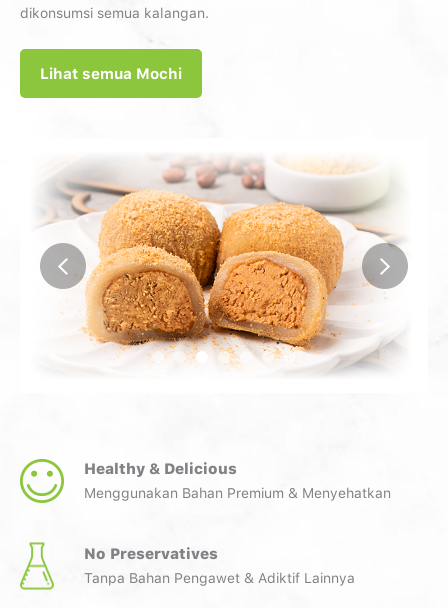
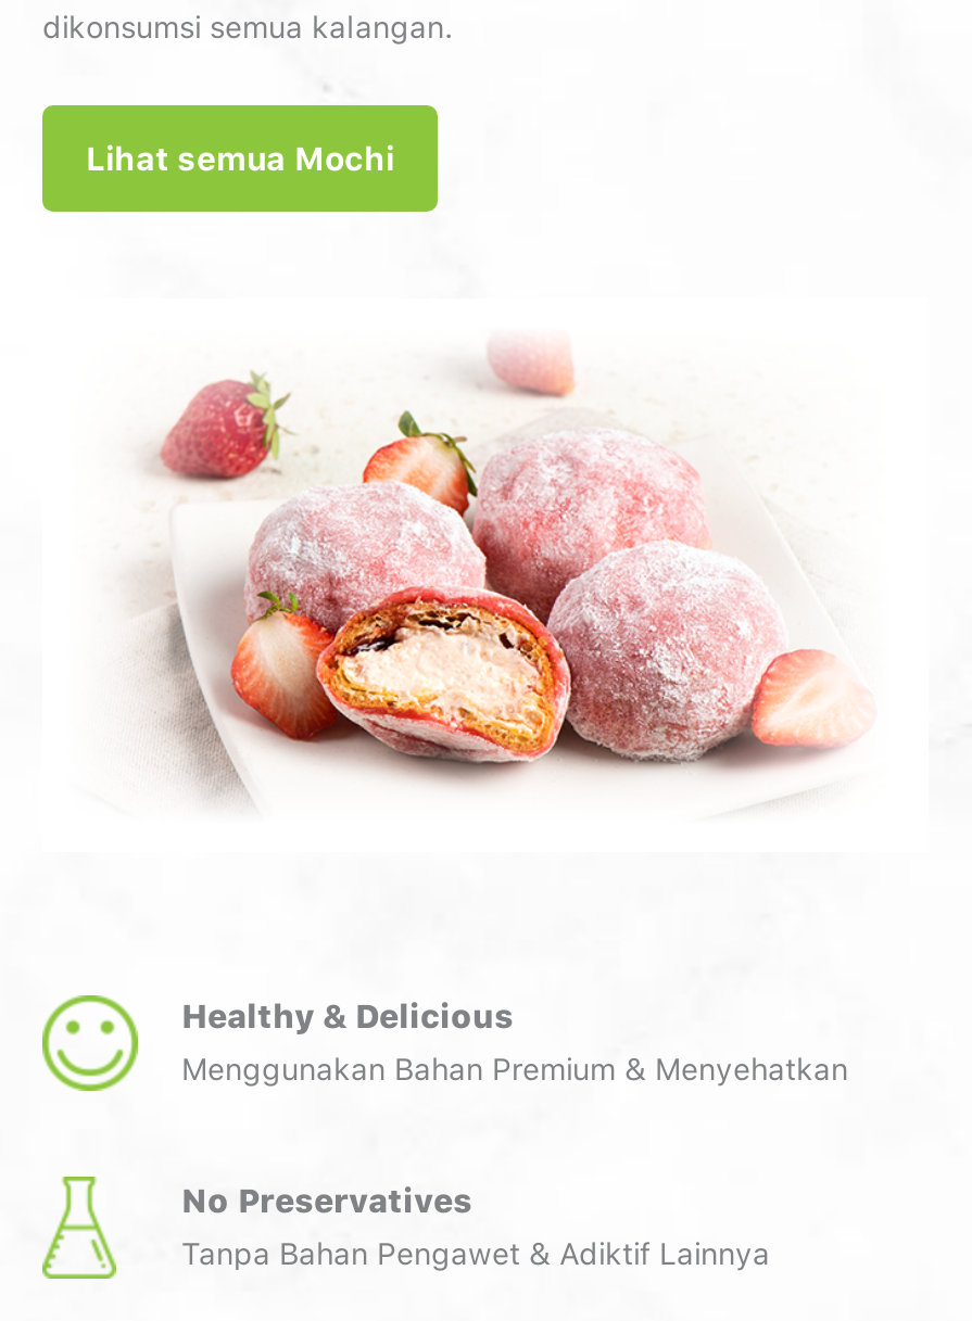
- [image]
+ [image]
